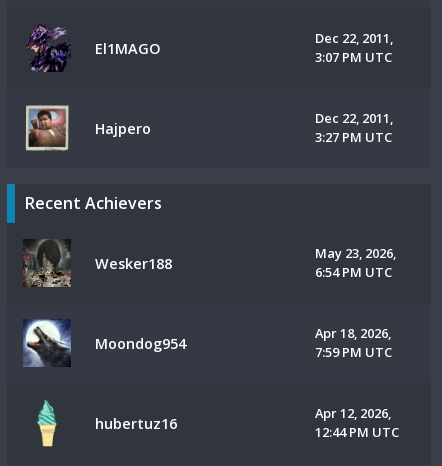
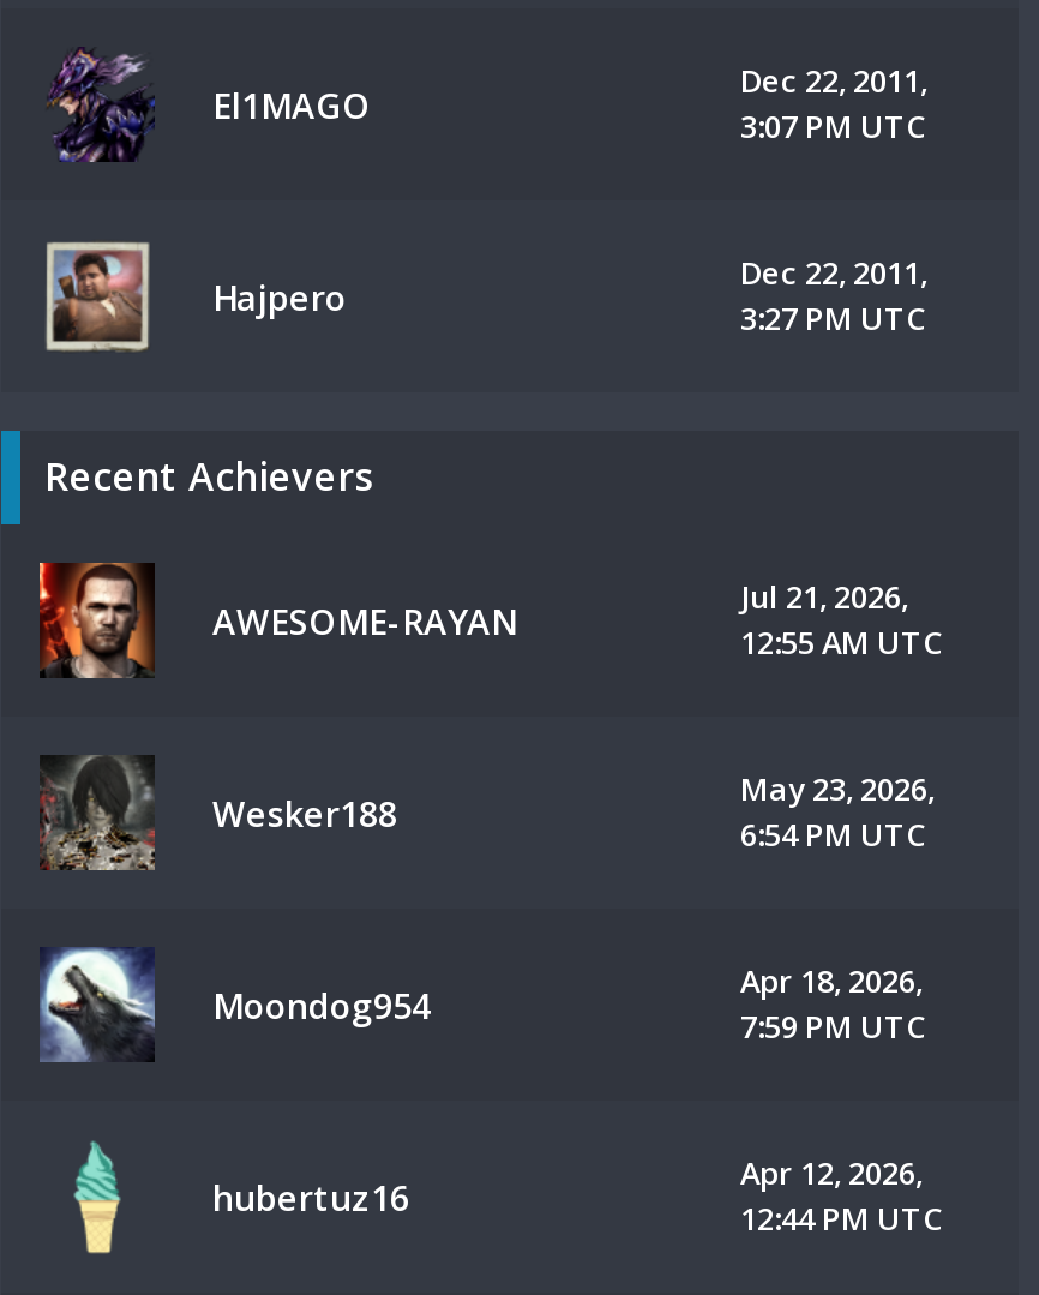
+ [image]
+ AWESOME-RAYAN

+ Jul 21, 2026,
+ 12:55 AM UTC
